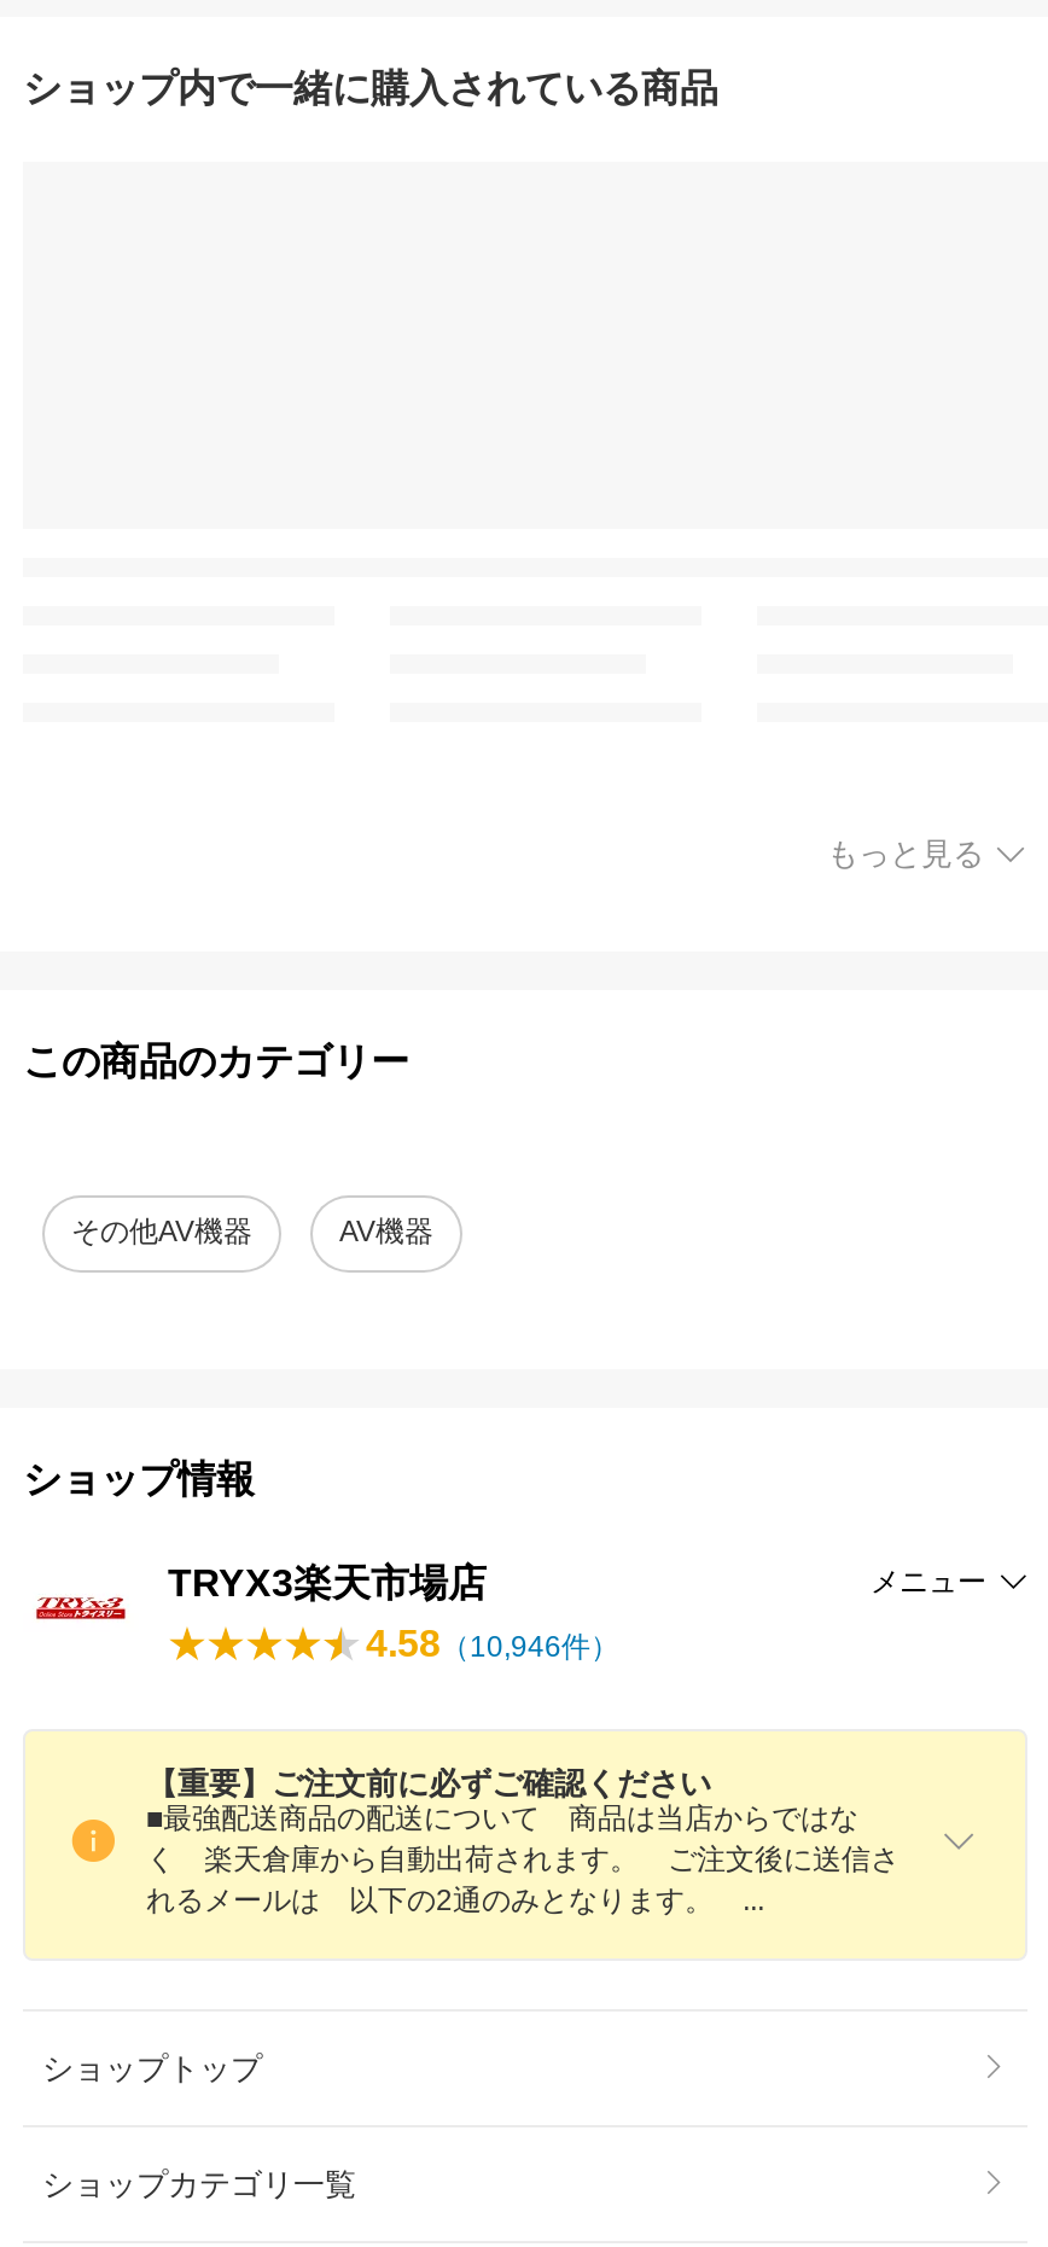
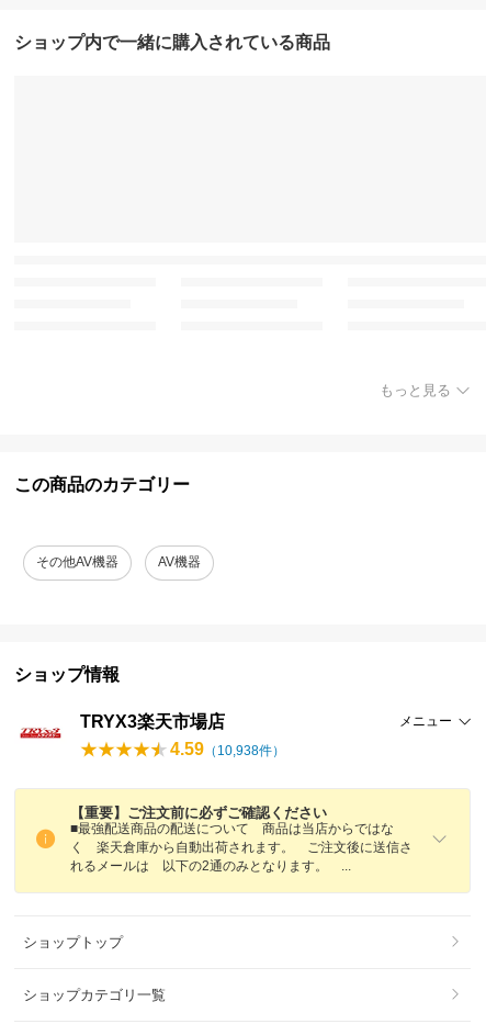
- 4.58（10,946件）
+ 4.59（10,938件）
